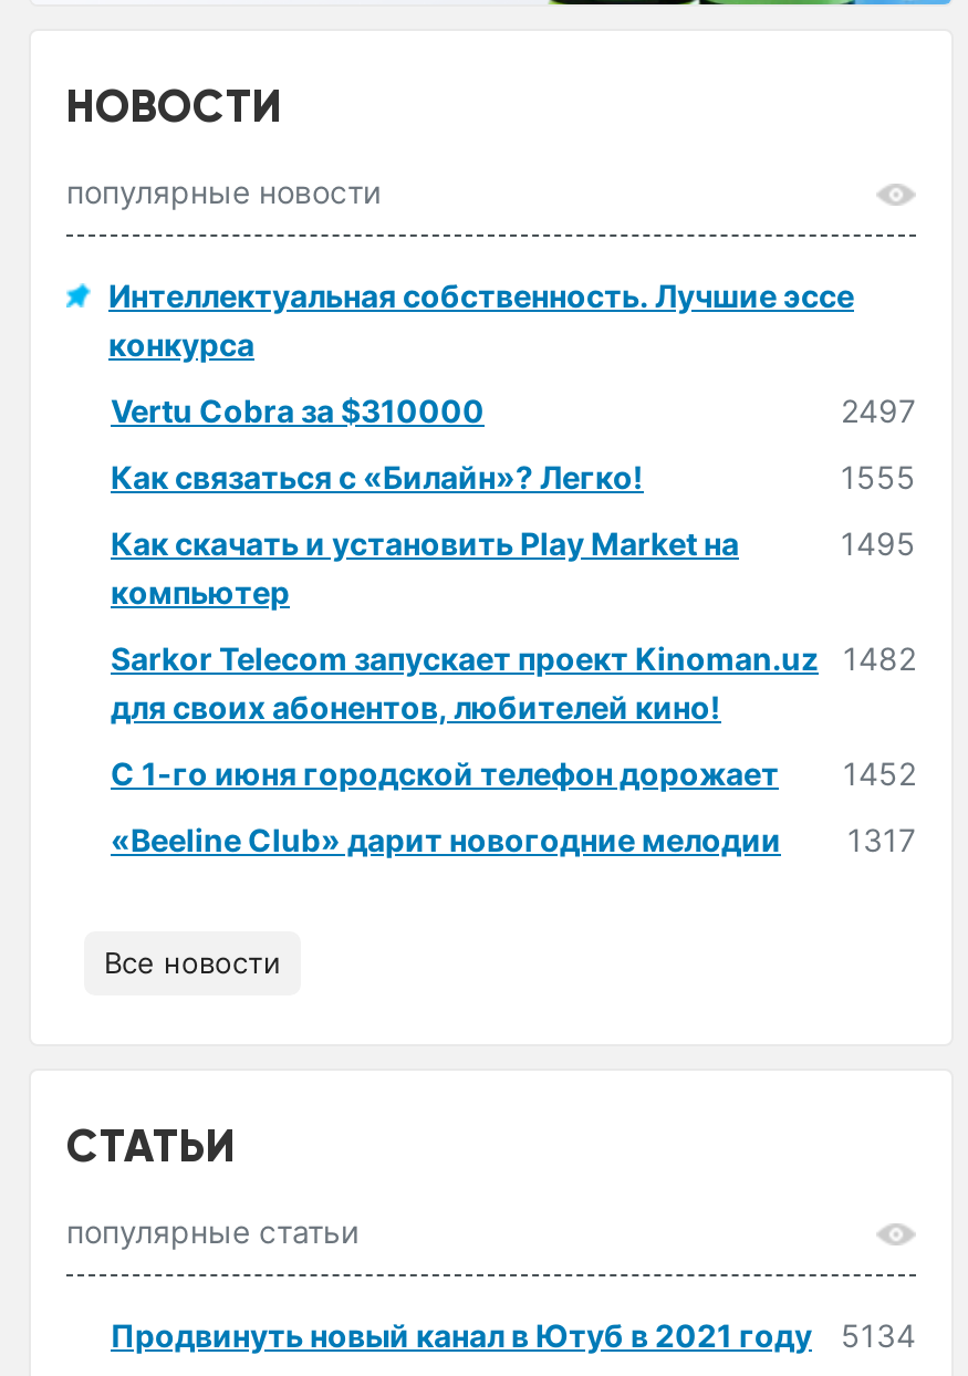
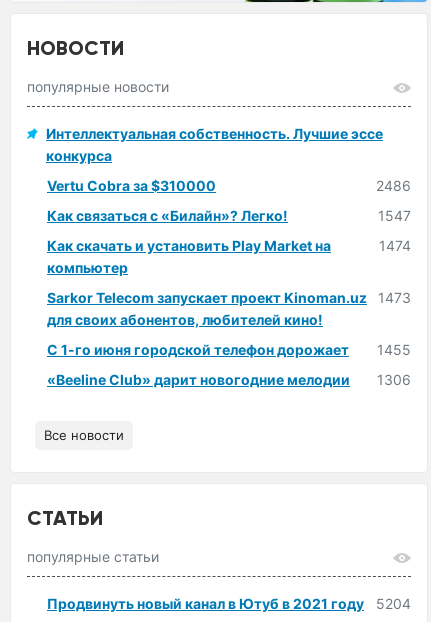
- 2497
+ 2486

- 1555
+ 1547

- 1495
+ 1474

- Sarkor Telecom запускает проект Kinoman.uz 1482
+ Sarkor Telecom запускает проект Kinoman.uz 1473

- С 1-го июня городской телефон дорожает 1452
+ С 1-го июня городской телефон дорожает 1455

- «Beeline Club» дарит новогодние мелодии 1317
+ «Beeline Club» дарит новогодние мелодии 1306

- Продвинуть новый канал в Ютуб в 2021 году 5134
+ Продвинуть новый канал в Ютуб в 2021 году 5204
